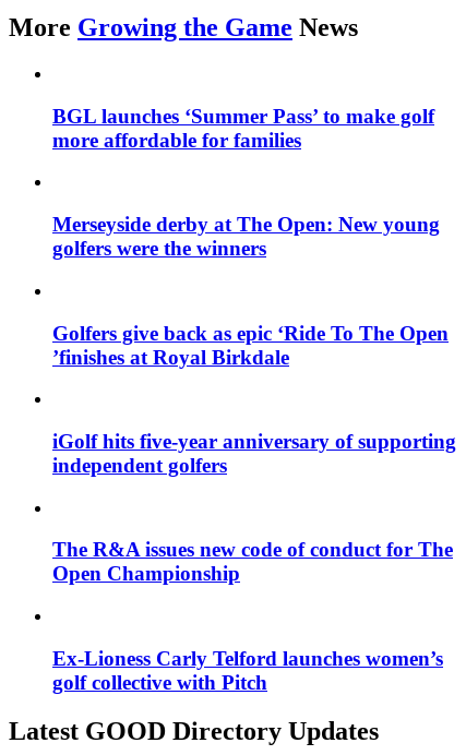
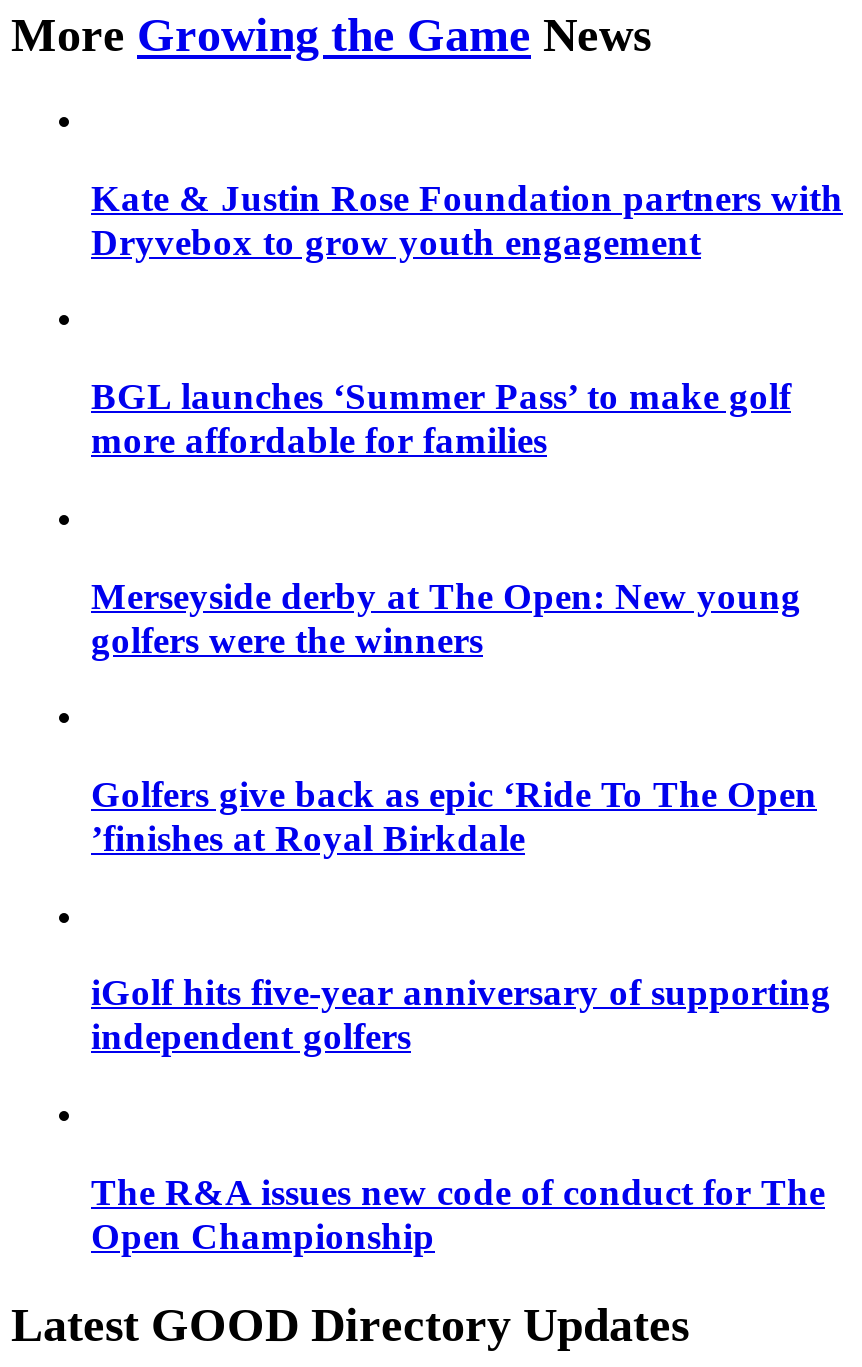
+ Kate & Justin Rose Foundation partners with
+ Dryvebox to grow youth engagement

moved down: BGL launches ‘Summer Pass’ to make golf | more affordable for families | Merseyside derby at The Open: New young | ... | The R&A issues new code of conduct for The | Open Championship

- Ex-Lioness Carly Telford launches women’s
- golf collective with Pitch
